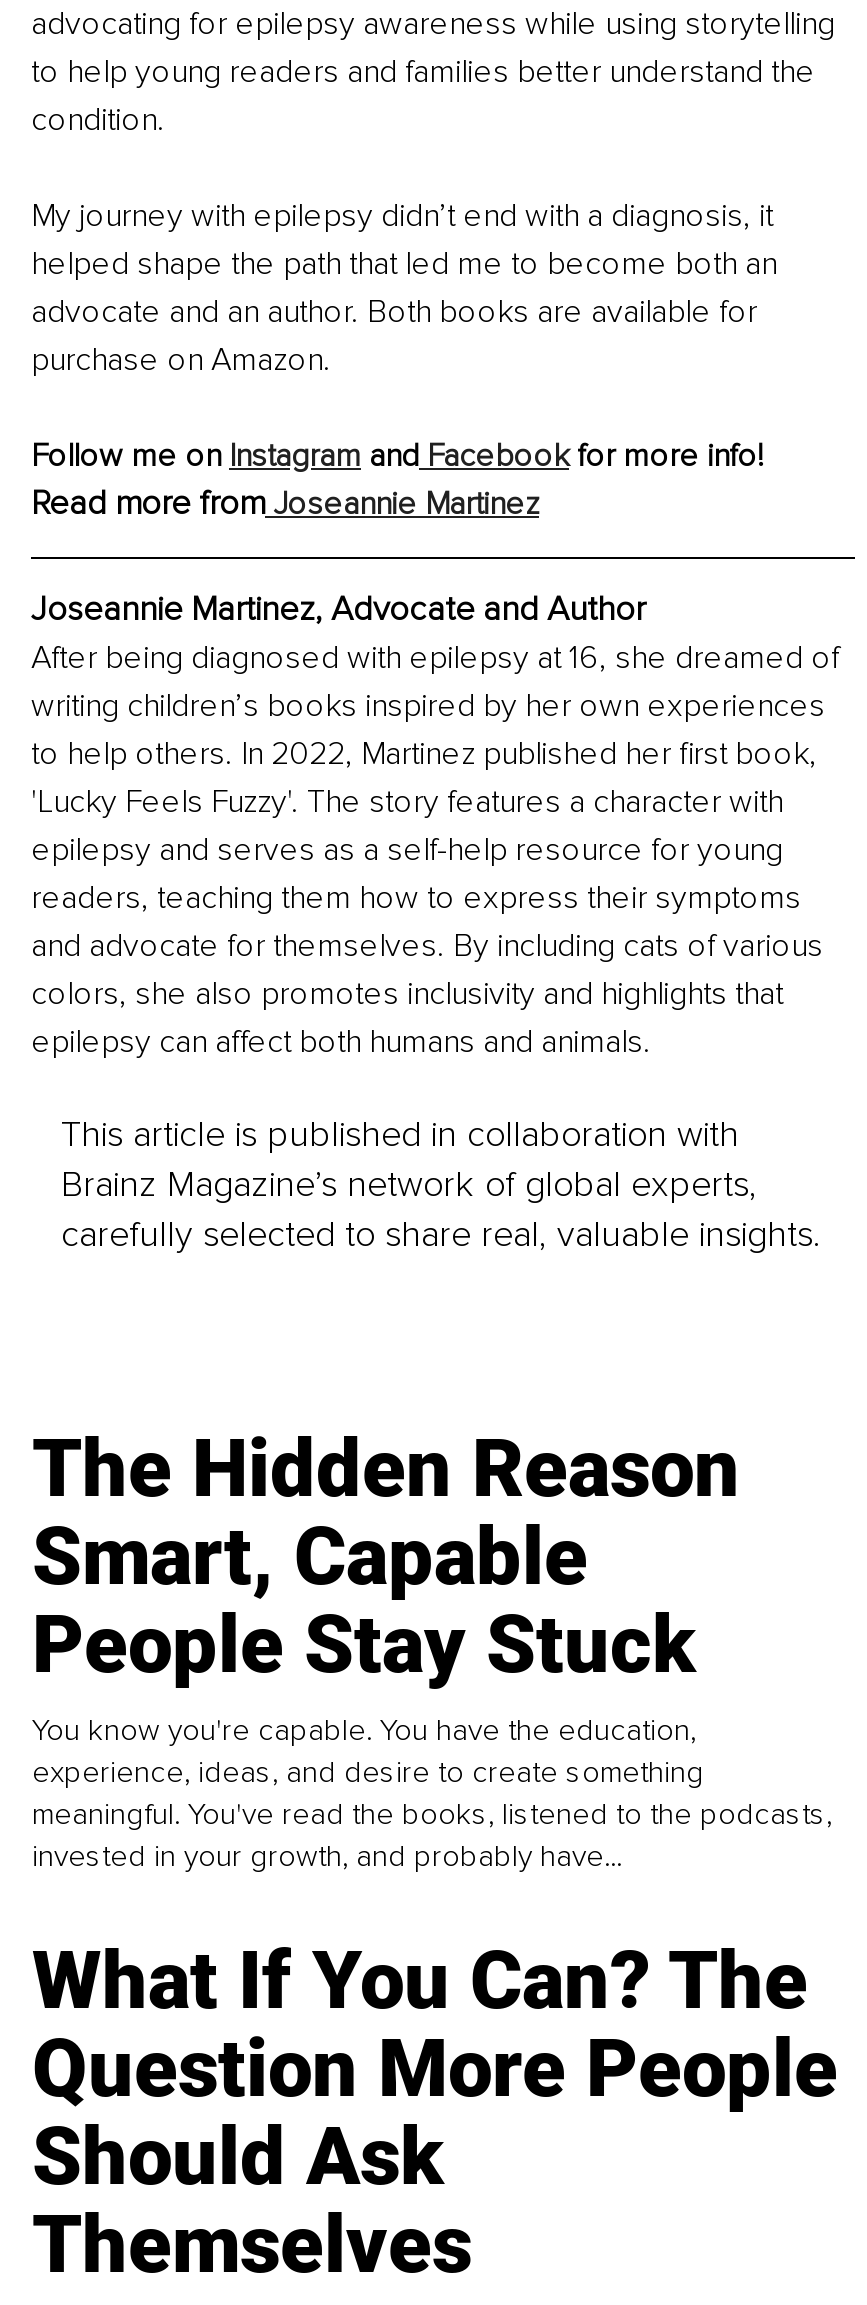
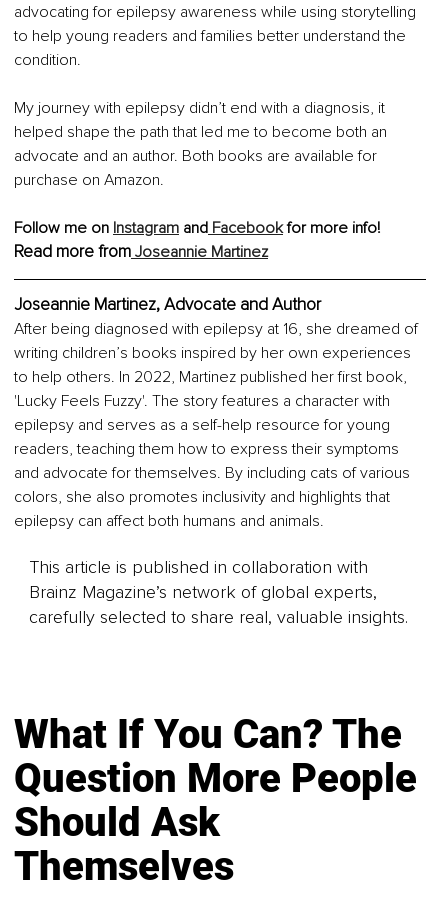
- The Hidden Reason
- Smart, Capable
- People Stay Stuck
- You know you're capable. You have the education,
- experience, ideas, and desire to create something
- meaningful. You've read the books, listened to the podcasts,
- invested in your growth, and probably have...
